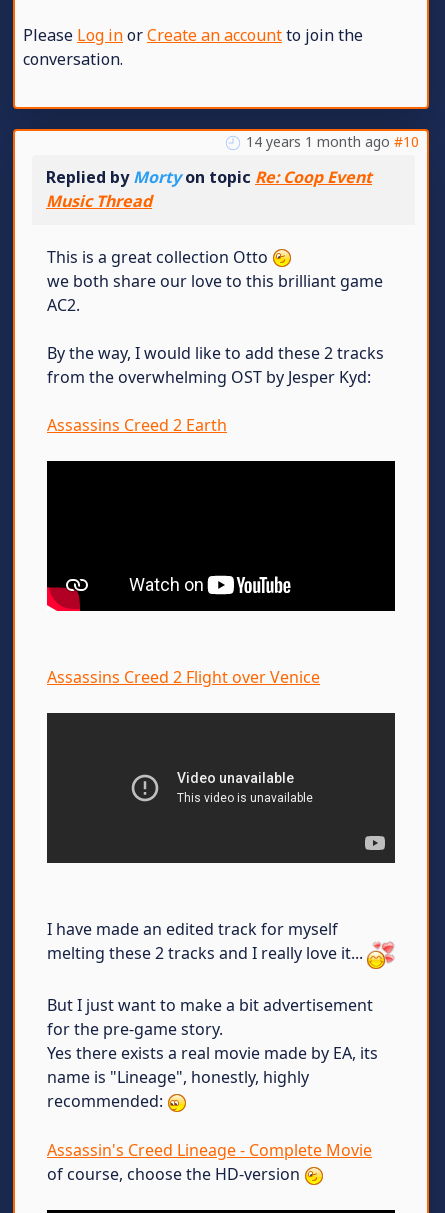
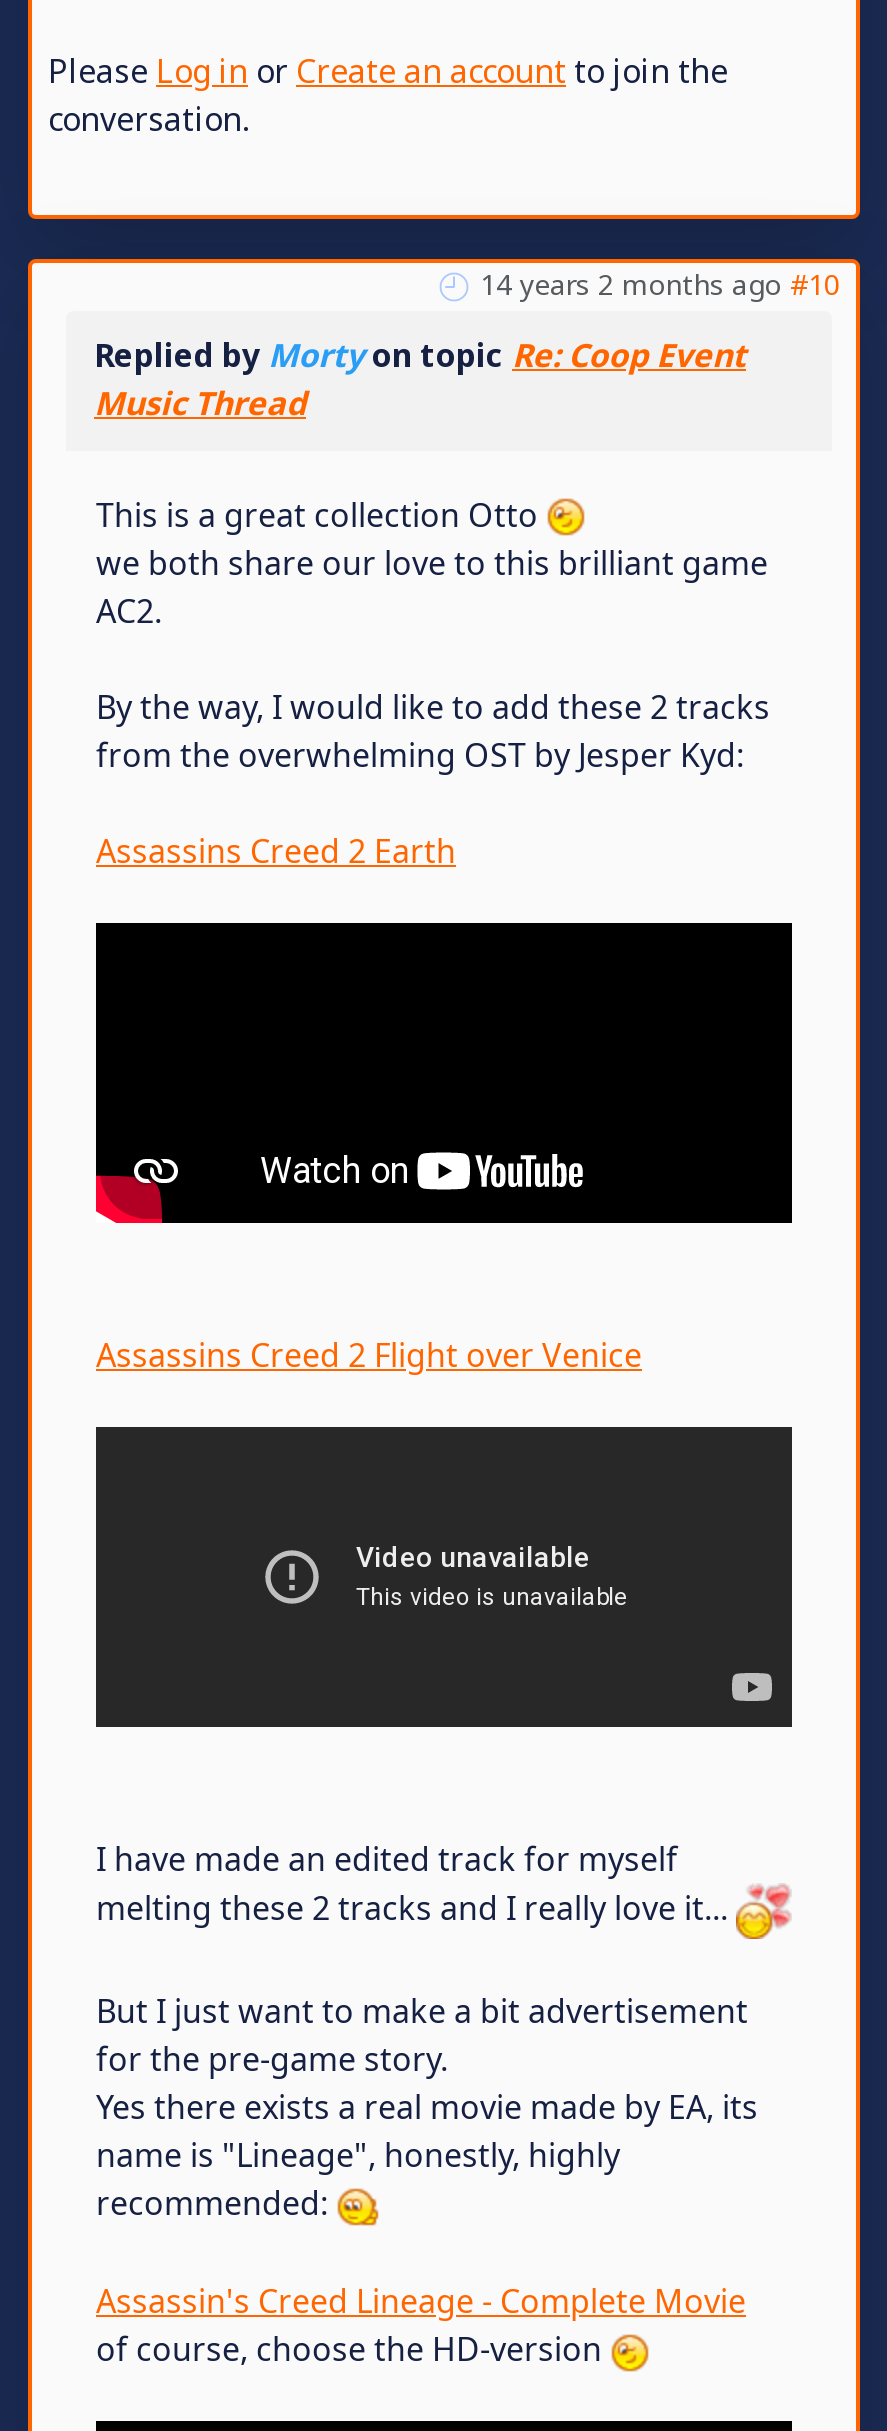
- 14 years 1 month ago #10
+ 14 years 2 months ago #10
